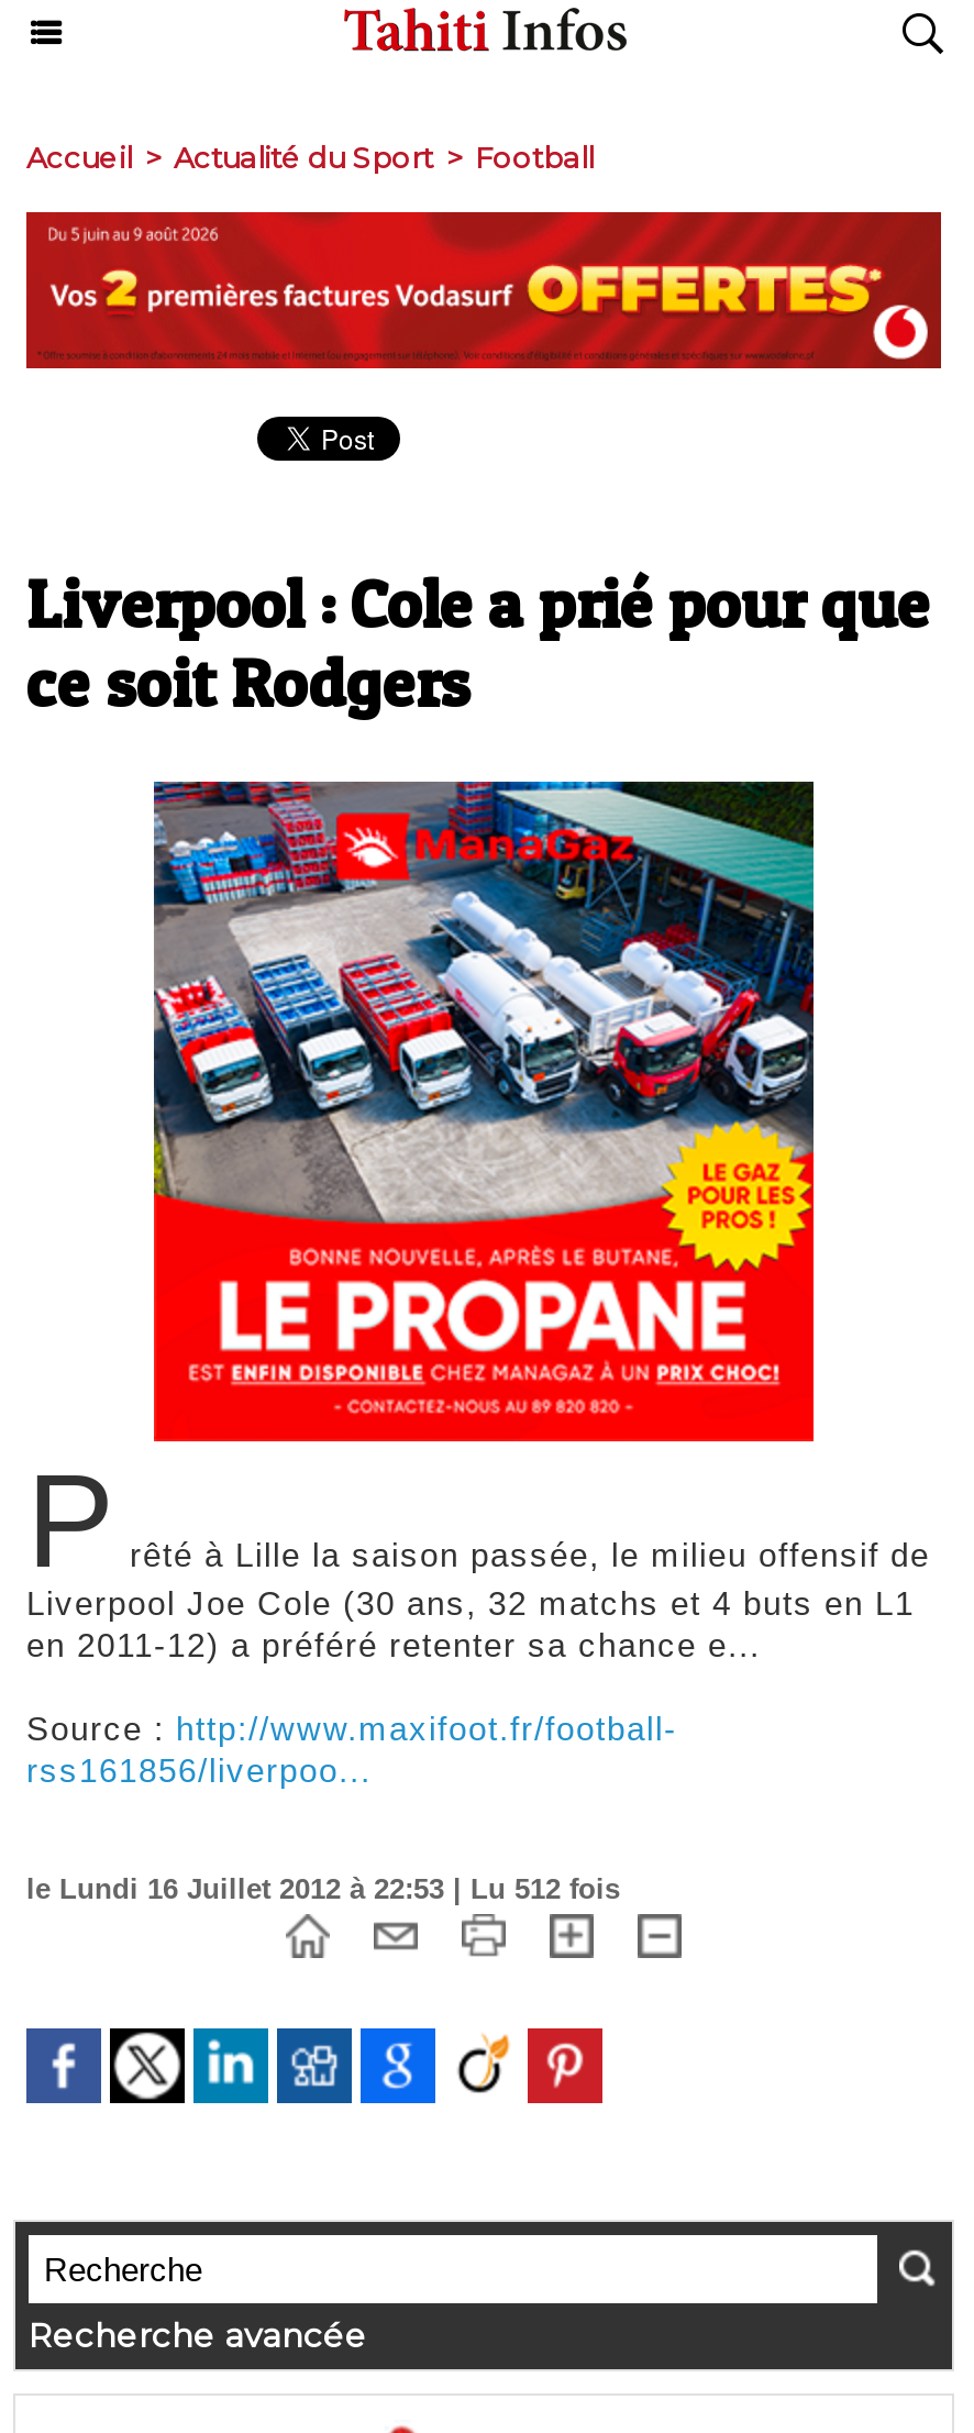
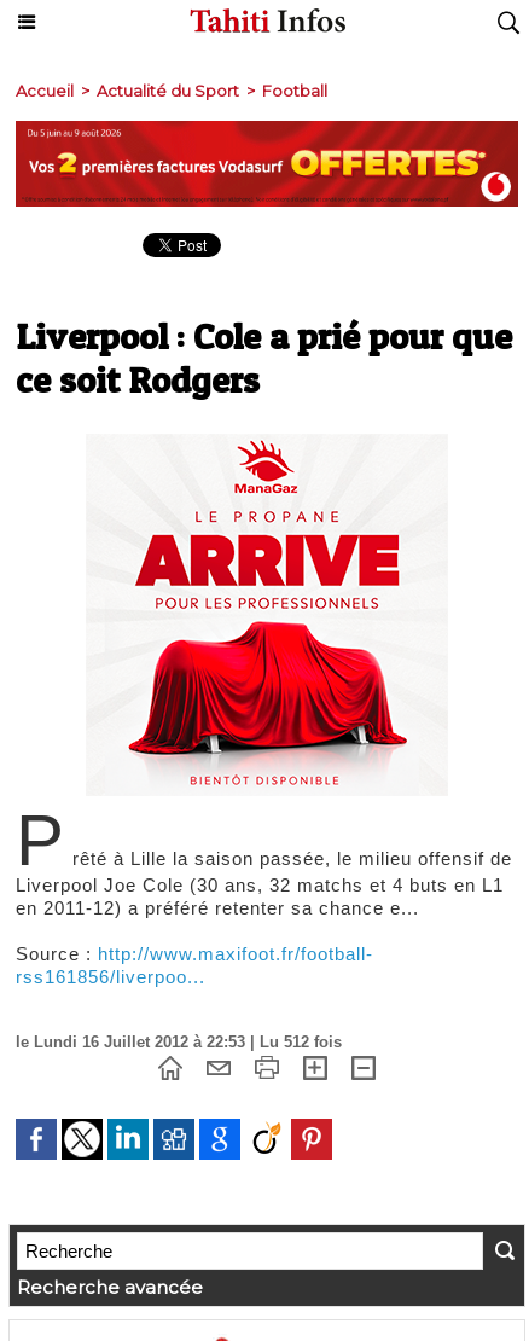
- [image]
+ [image]
